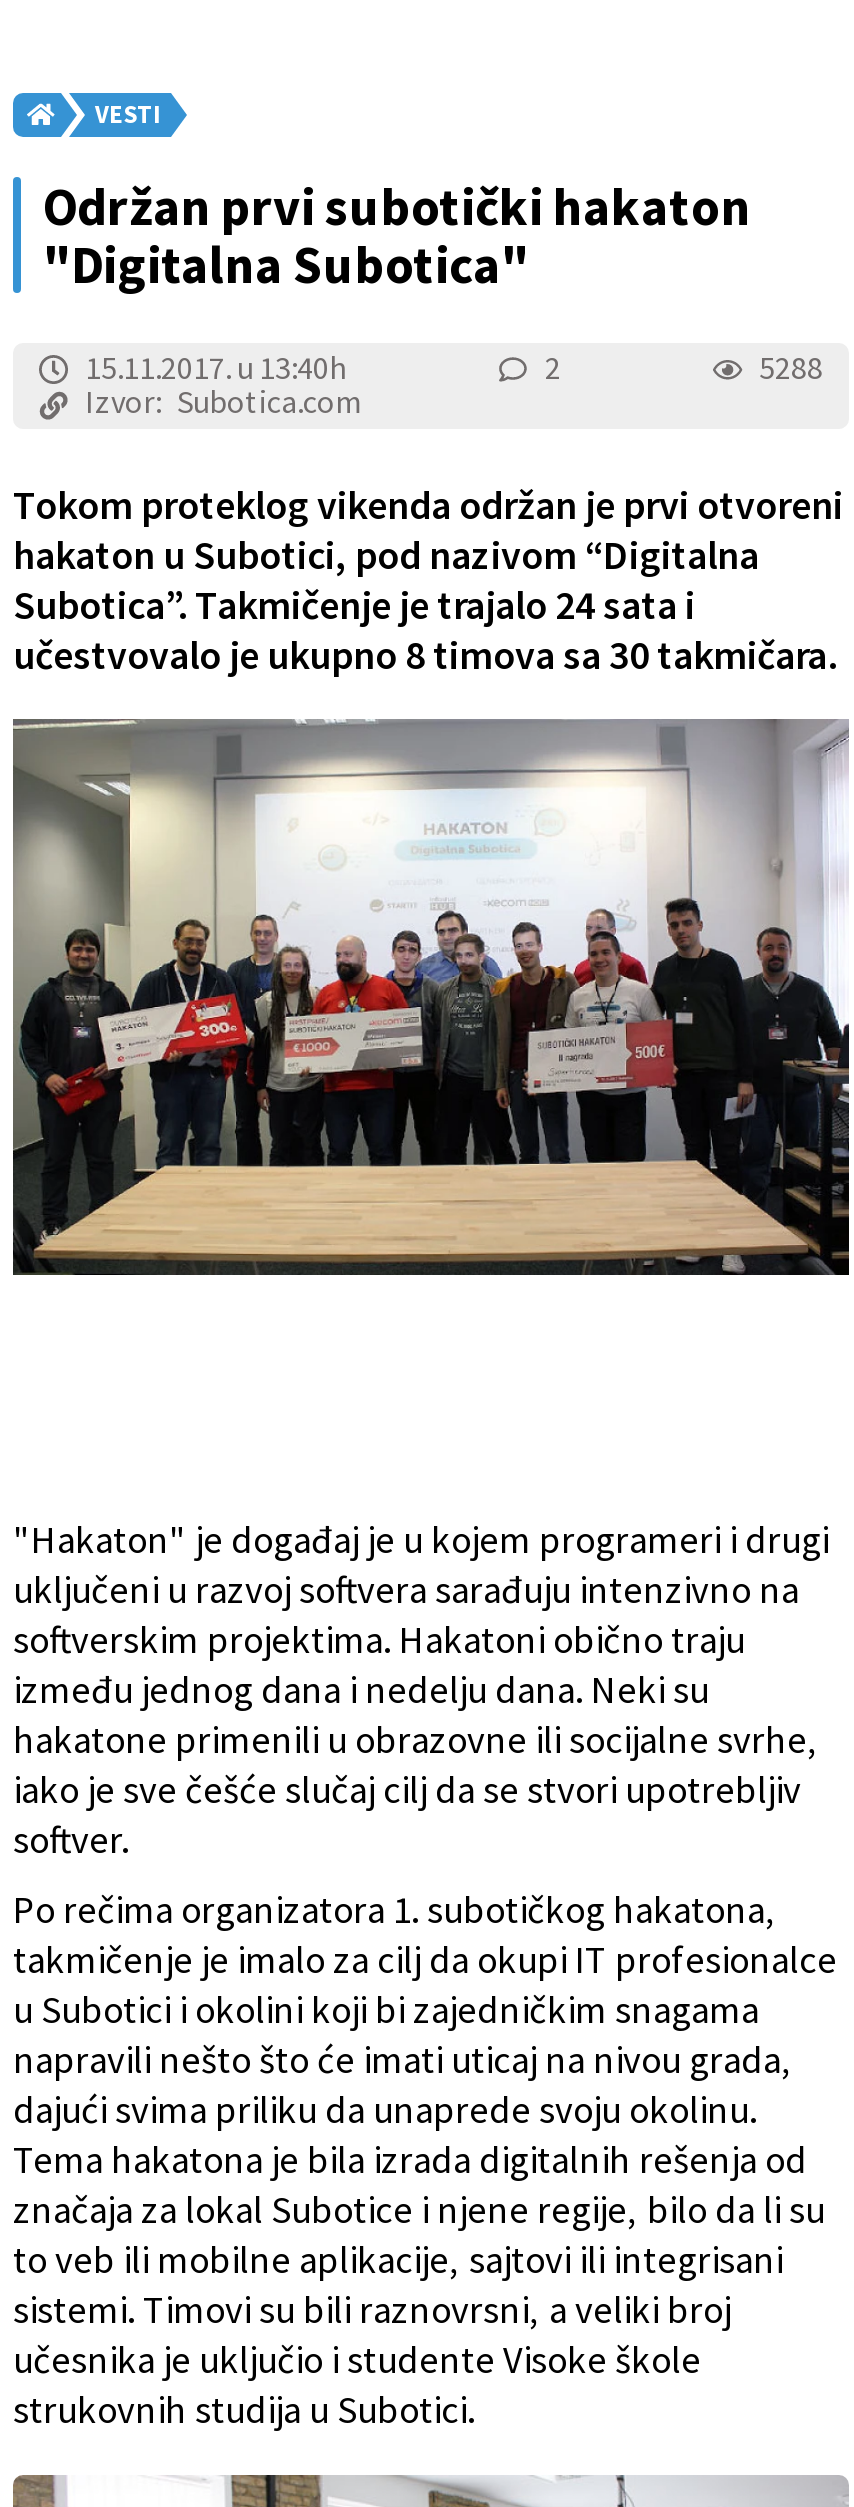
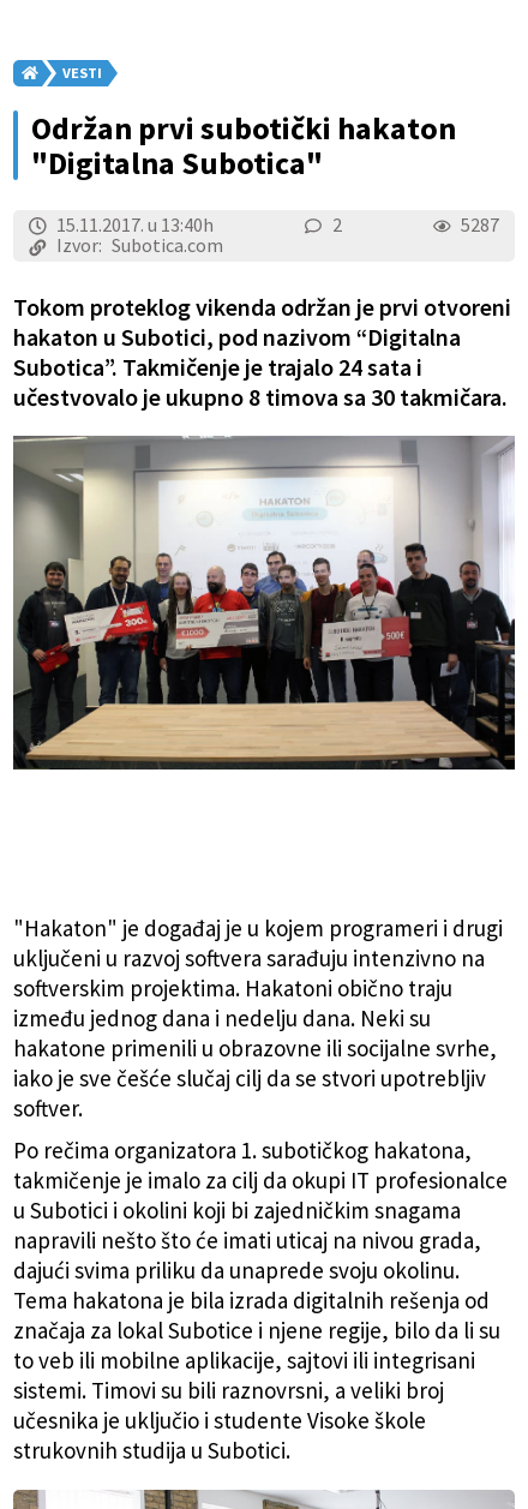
- 5288
+ 5287
